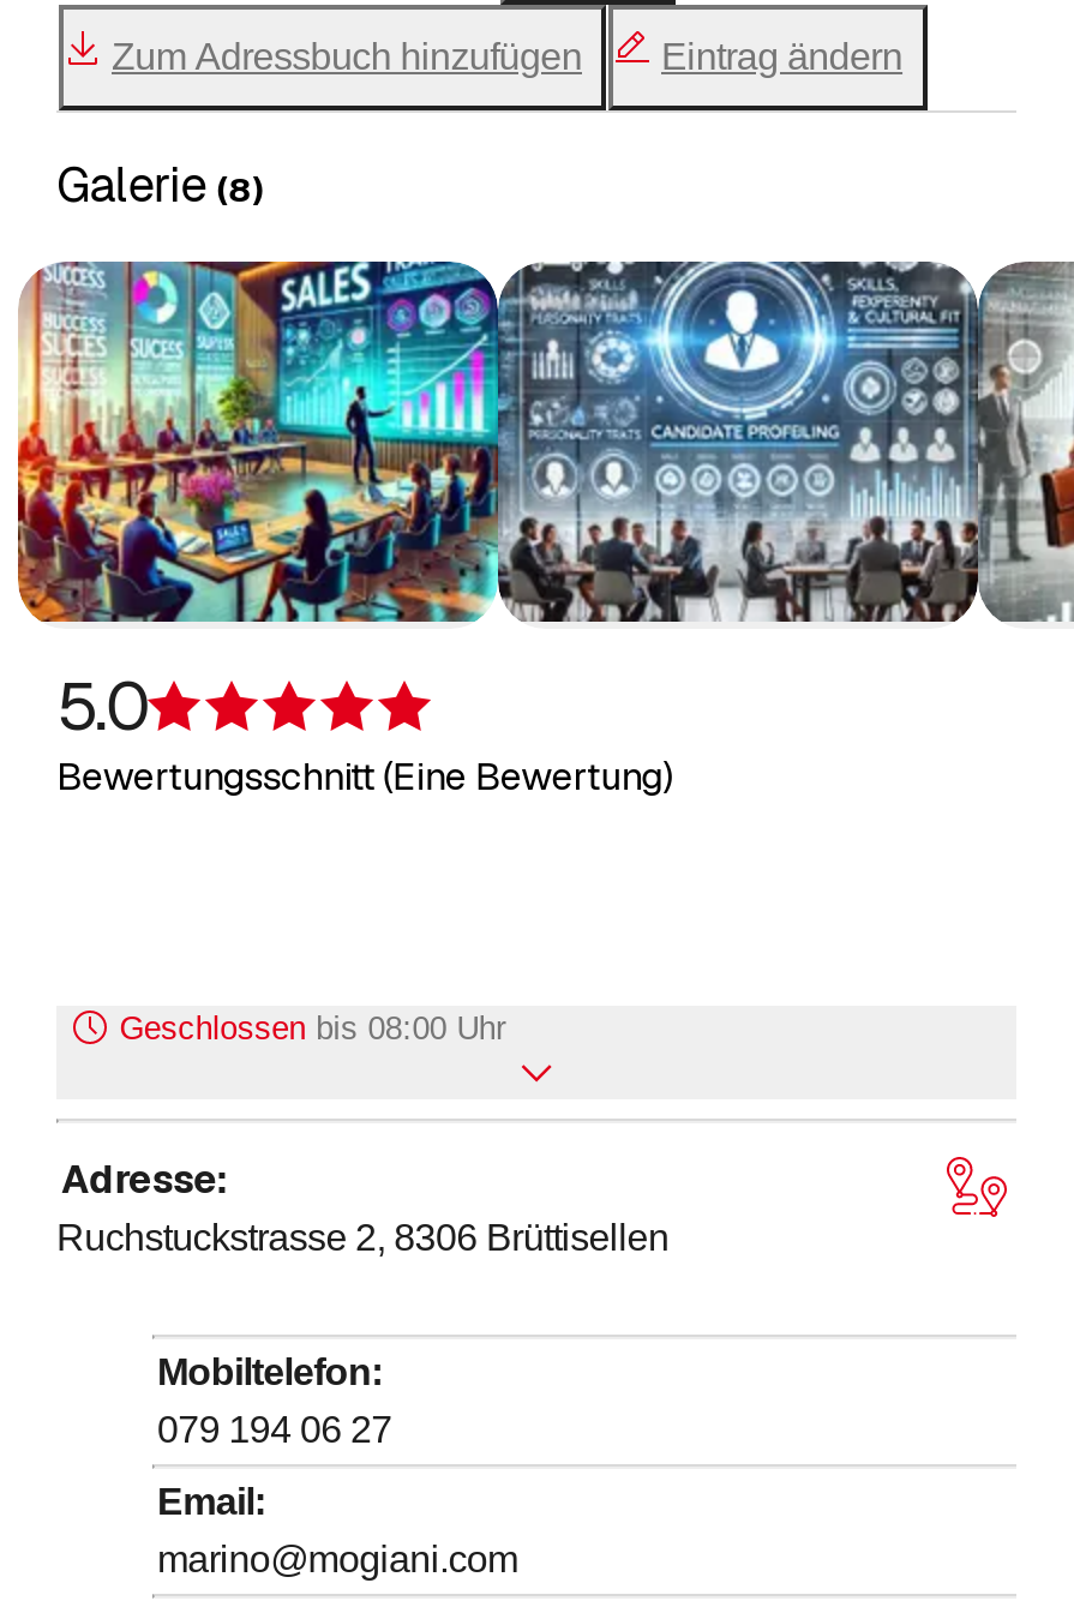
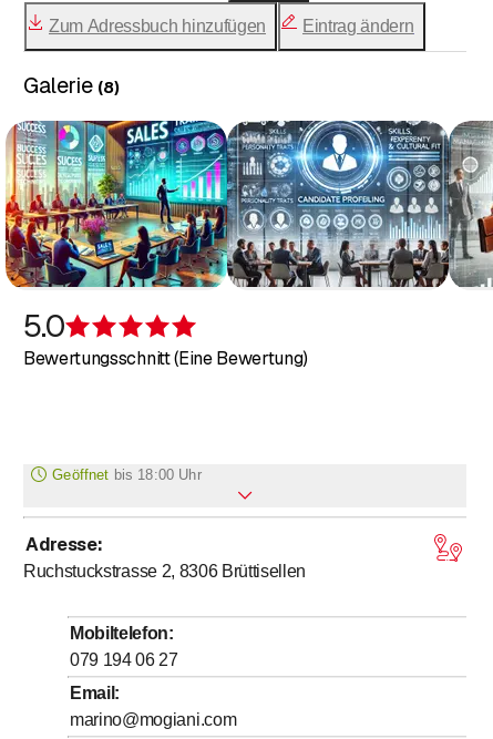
- Geschlossen bis 08:00 Uhr
+ Geöffnet bis 18:00 Uhr
